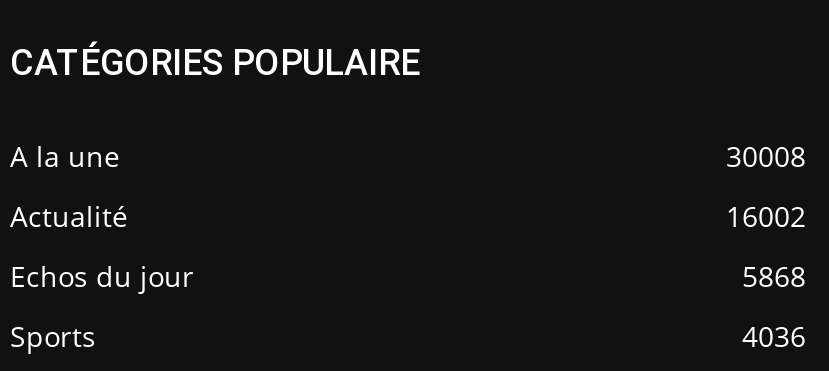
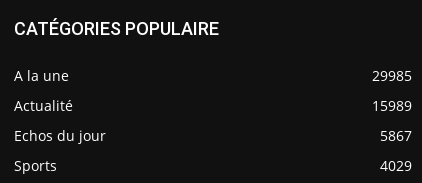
- 30008
+ 29985

- 16002
+ 15989

- 5868
+ 5867

- 4036
+ 4029
